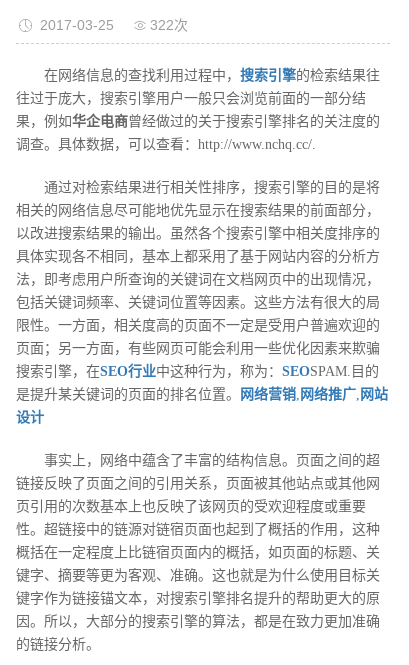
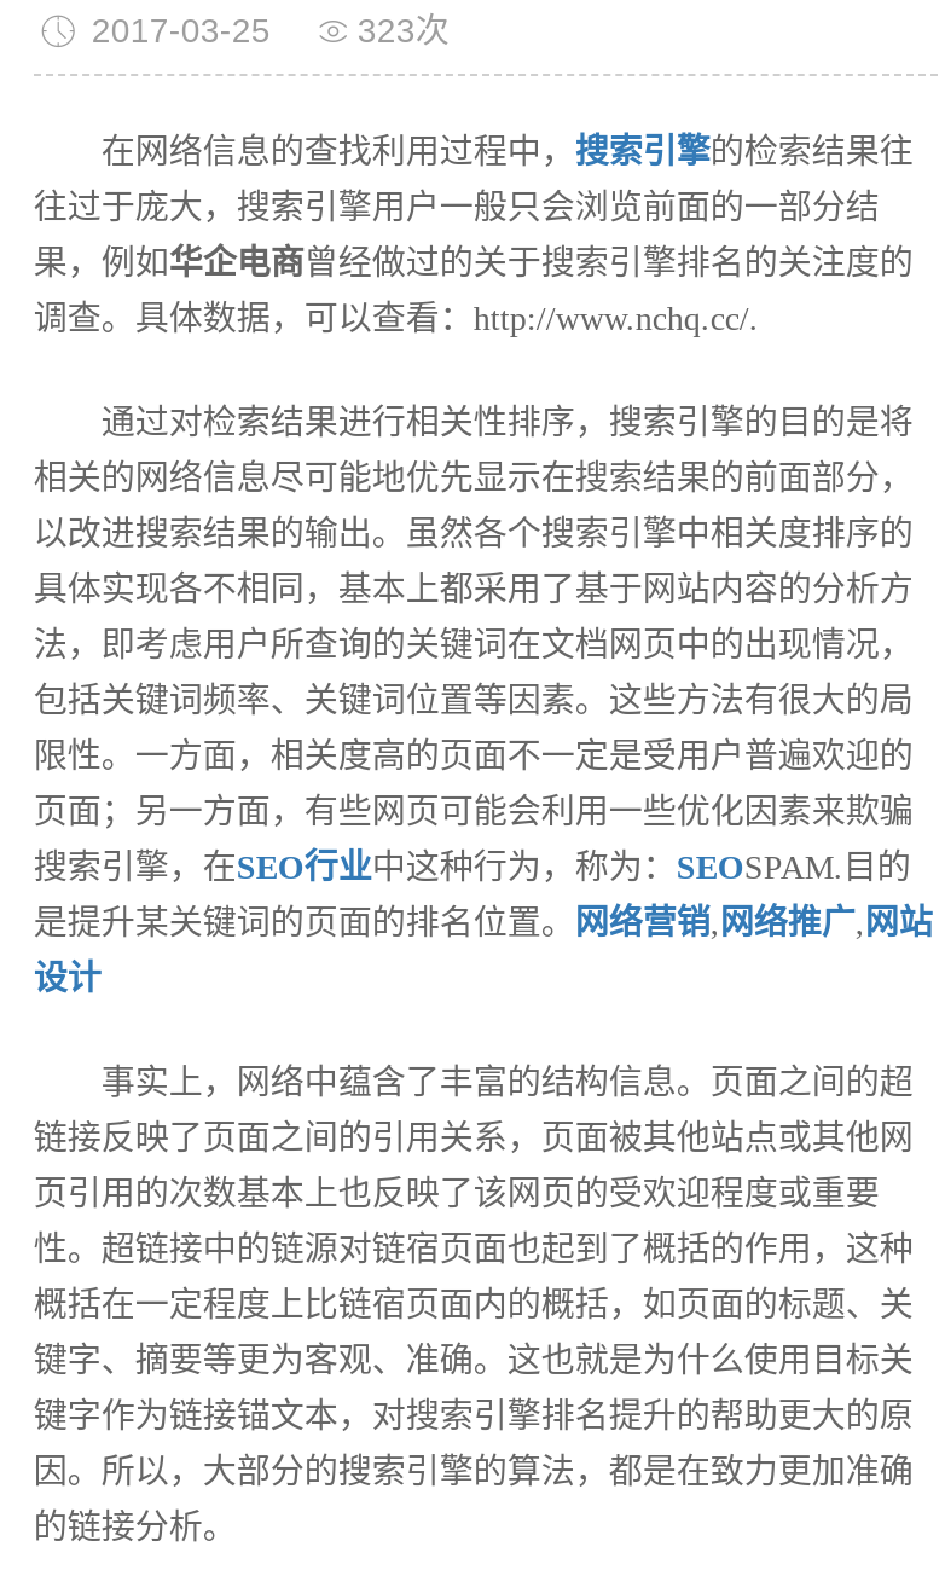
- 322次
+ 323次
